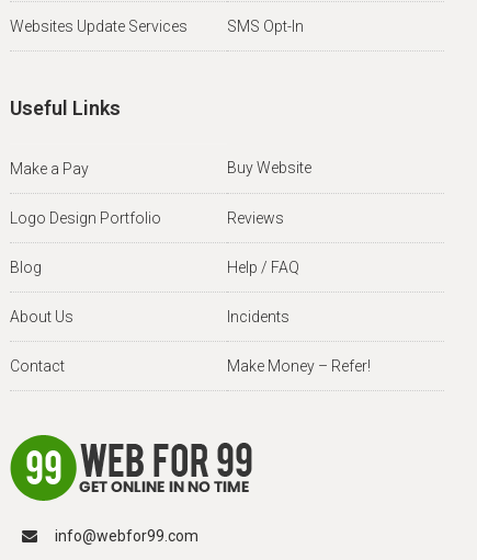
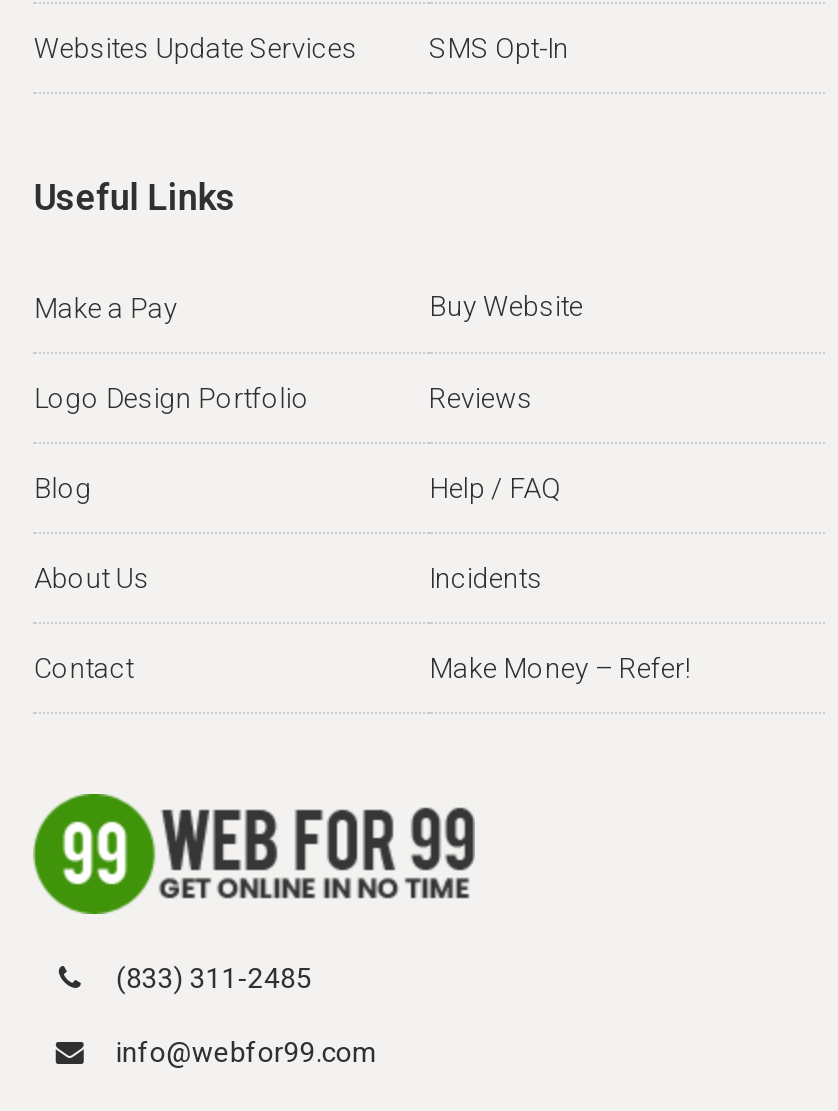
+ (833) 311-2485
